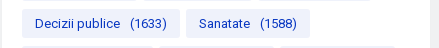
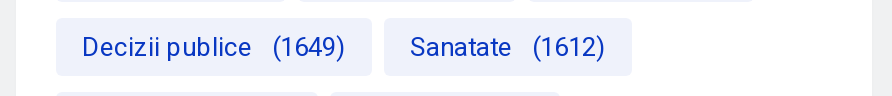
- Decizii publice (1633)
+ Decizii publice (1649)

- Sanatate (1588)
+ Sanatate (1612)
